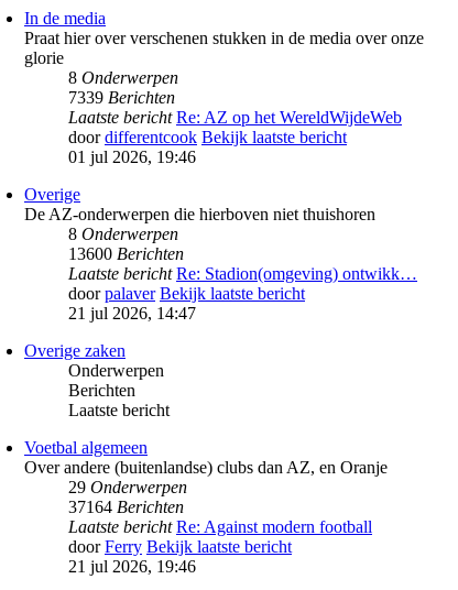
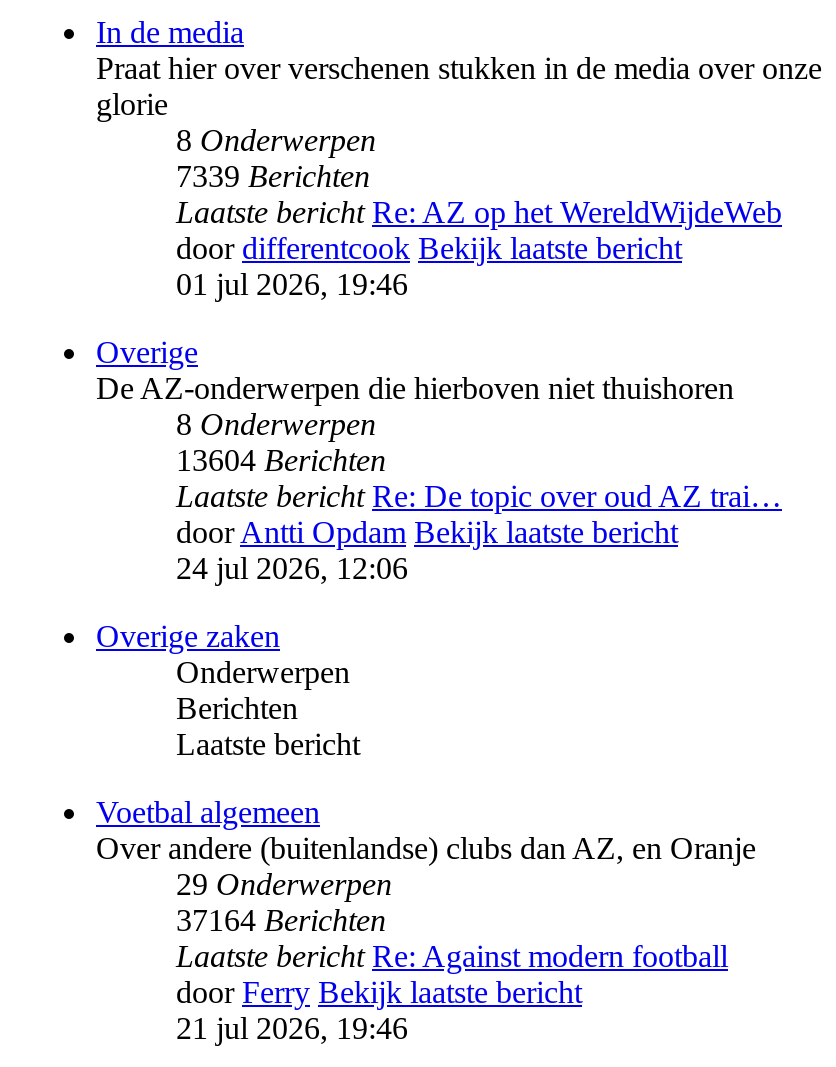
- 13600 Berichten
- Laatste bericht Re: Stadion(omgeving) ontwikk…
- doorpalaver Bekijk laatste bericht
- 21 jul 2026, 14:47
+ 13604 Berichten
+ Laatste bericht Re: De topic over oud AZ trai…
+ doorAntti Opdam Bekijk laatste bericht
+ 24 jul 2026, 12:06
